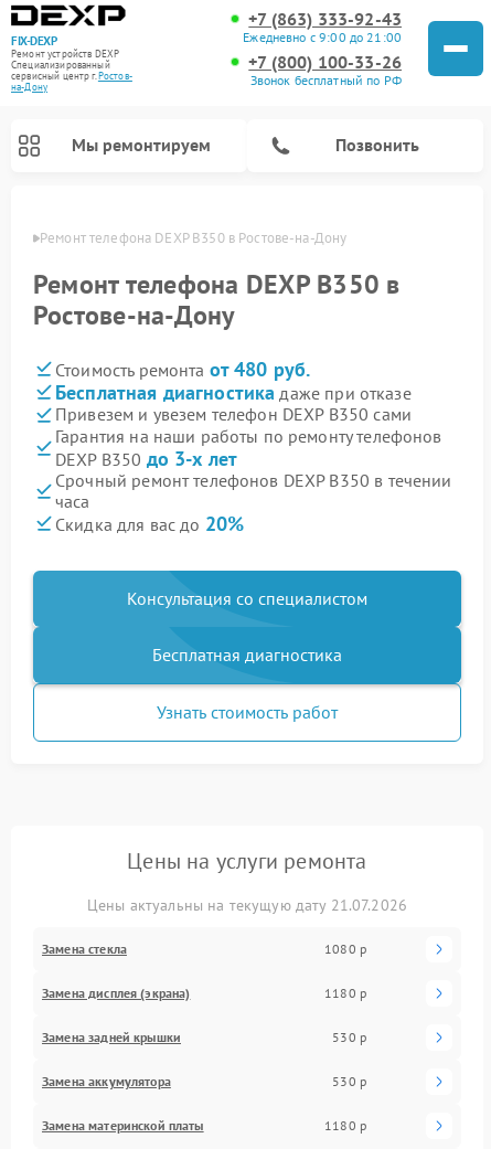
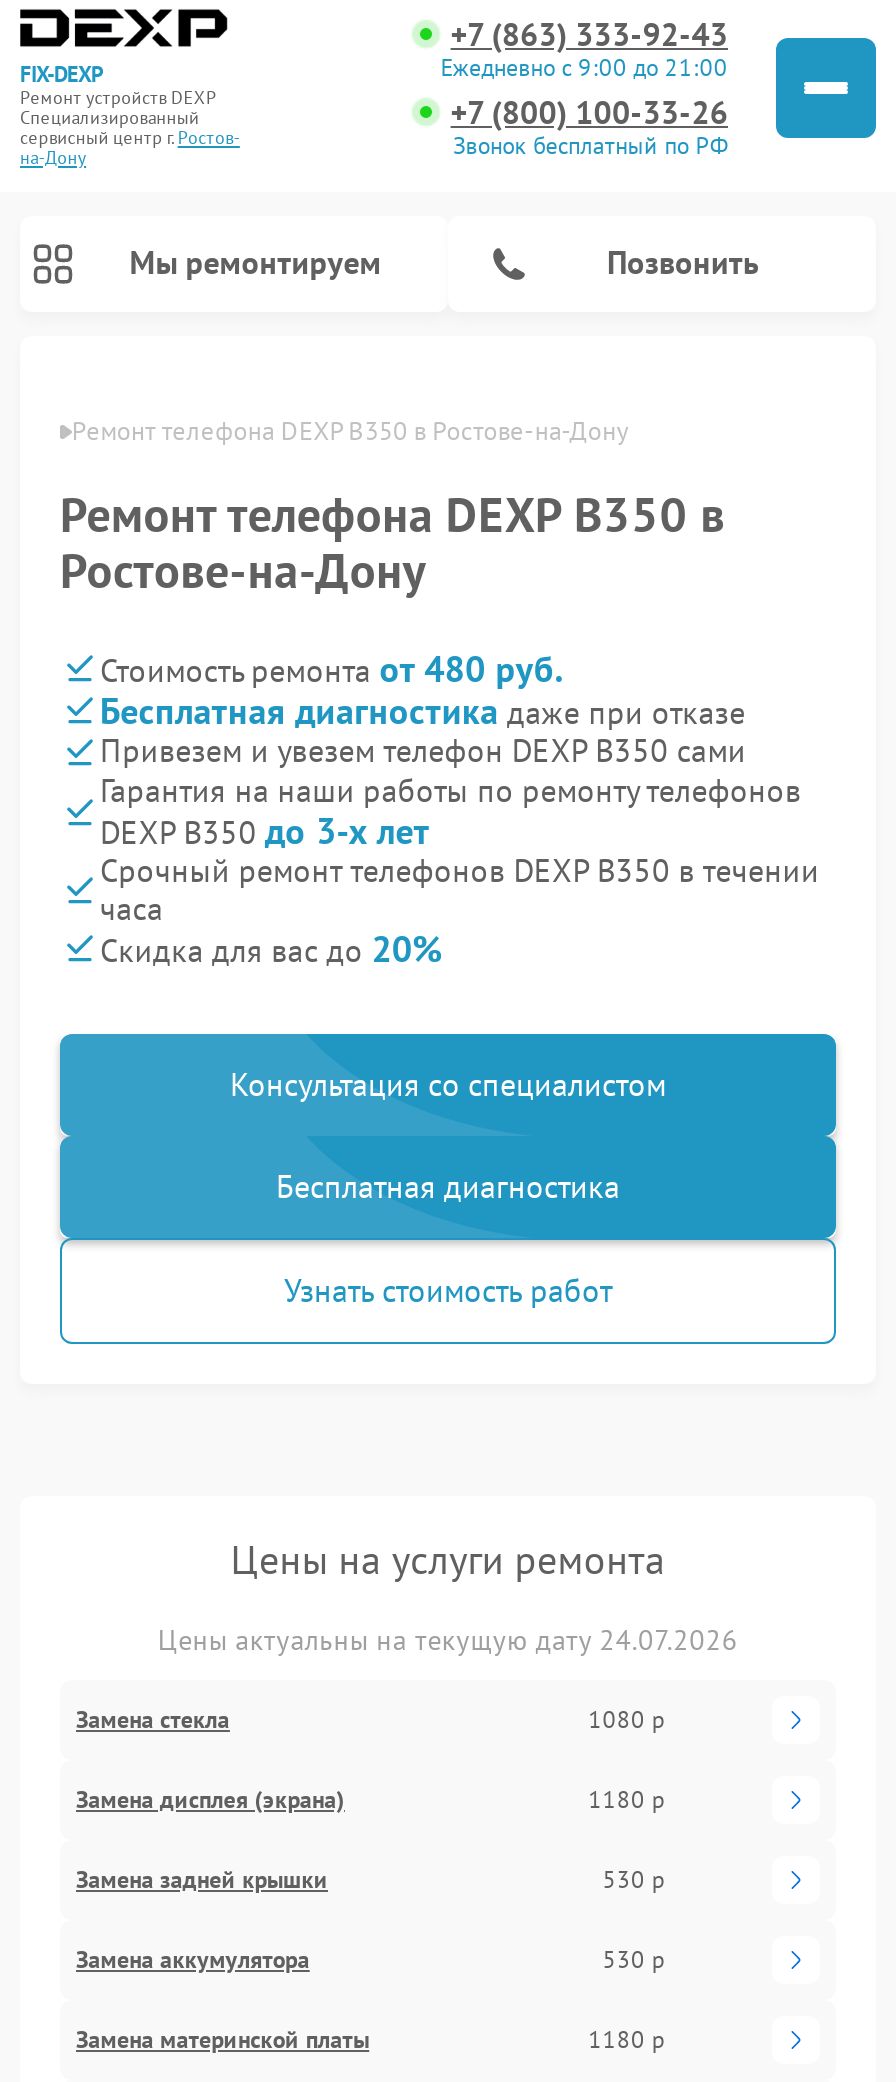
- Цены актуальны на текущую дату 21.07.2026
+ Цены актуальны на текущую дату 24.07.2026
